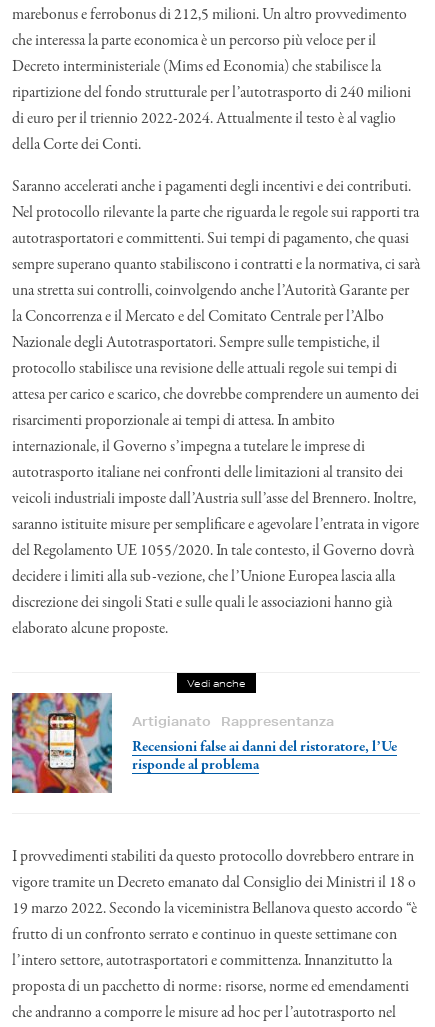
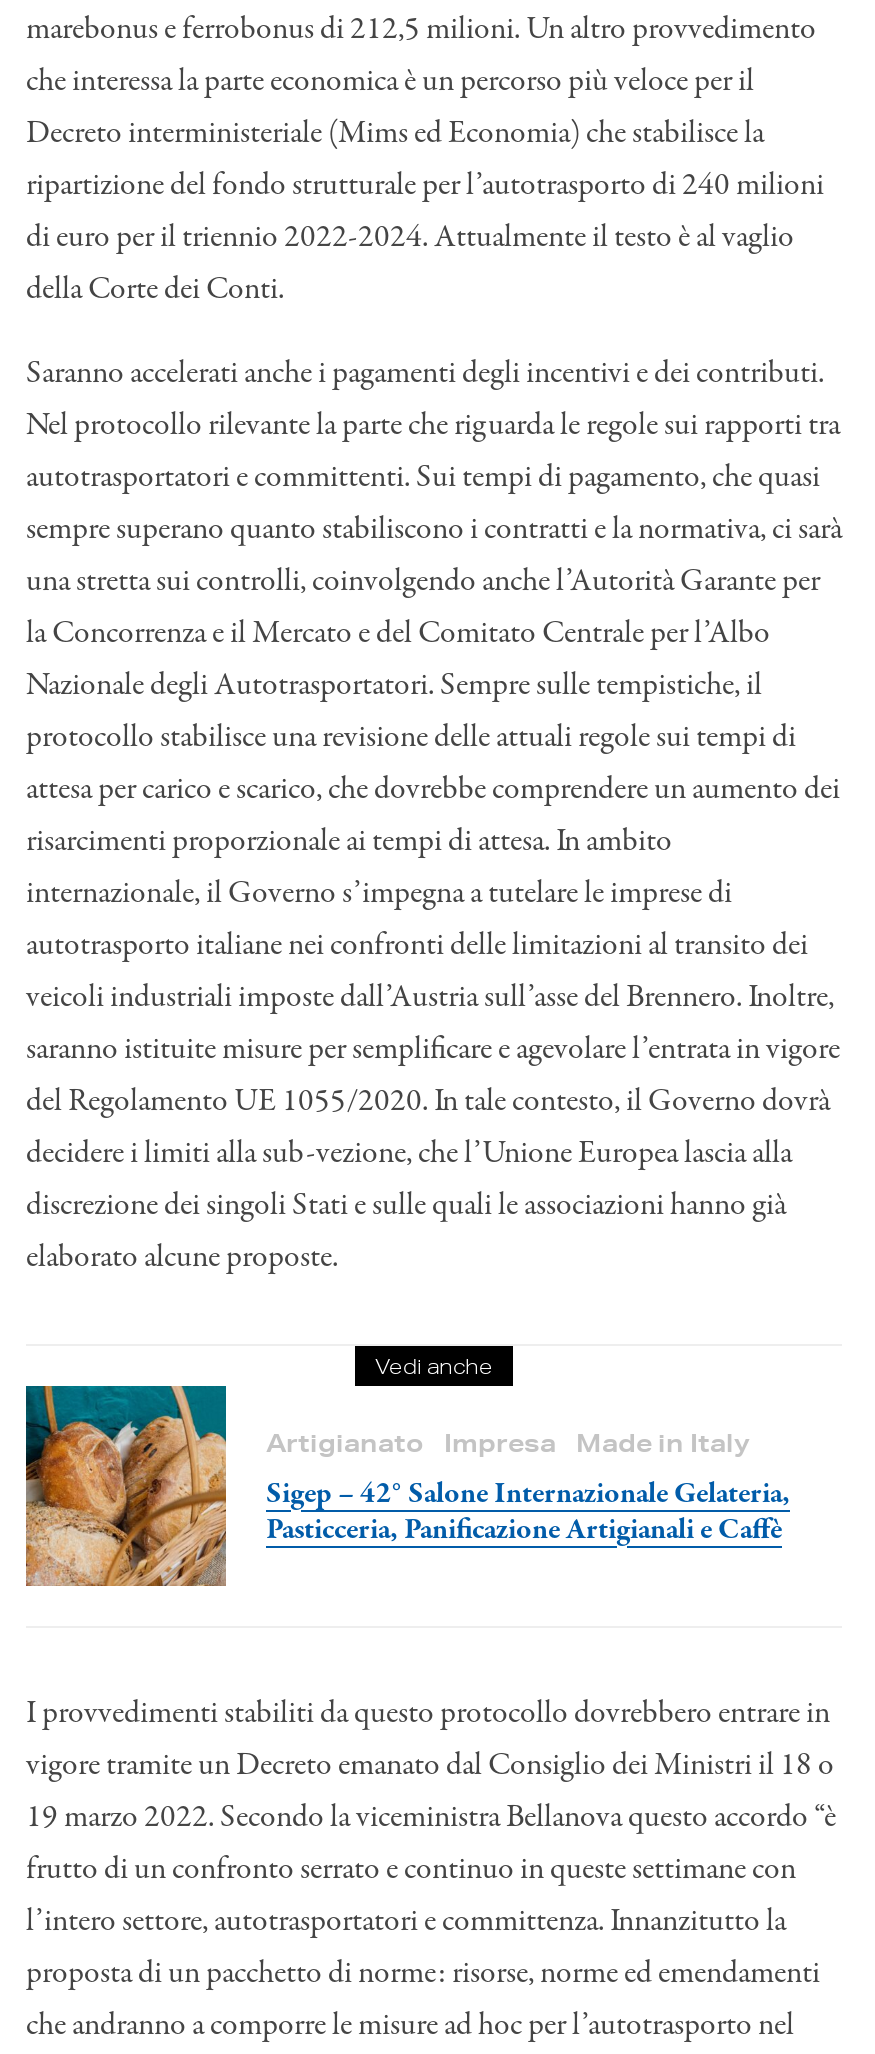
- [image]
- Artigianato Rappresentanza
- Recensioni false ai danni del ristoratore, l’Ue
- risponde al problema
+ [image]
+ Artigianato Impresa Made in Italy
+ Sigep – 42° Salone Internazionale Gelateria,
+ Pasticceria, Panificazione Artigianali e Caffè
